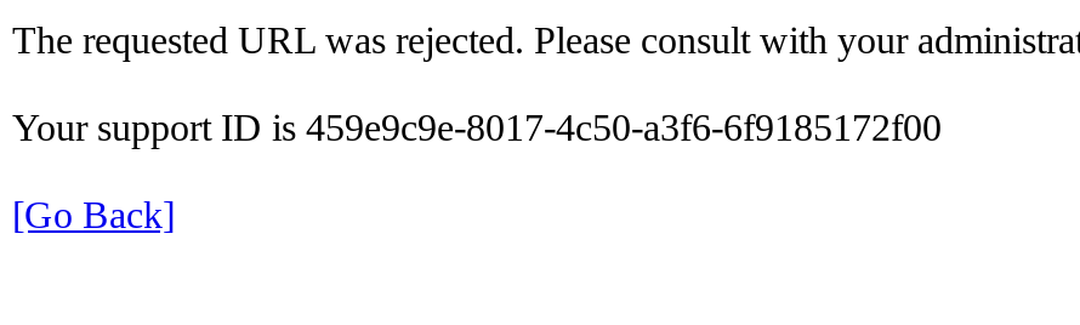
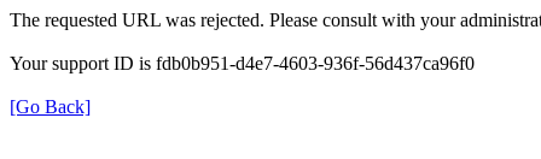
- Your support ID is 459e9c9e-8017-4c50-a3f6-6f9185172f00
+ Your support ID is fdb0b951-d4e7-4603-936f-56d437ca96f0
